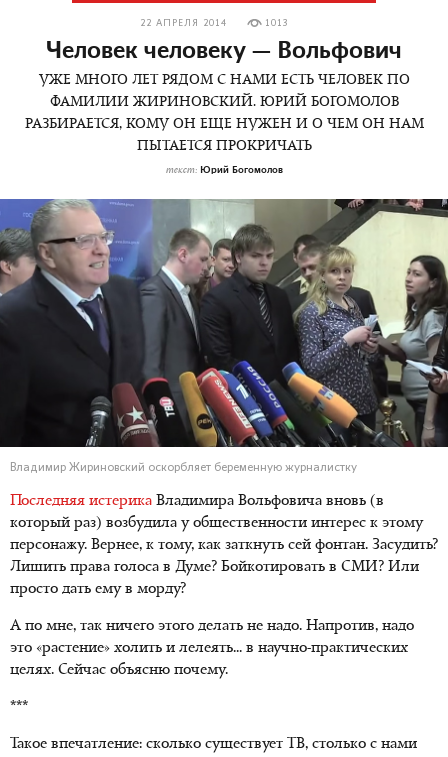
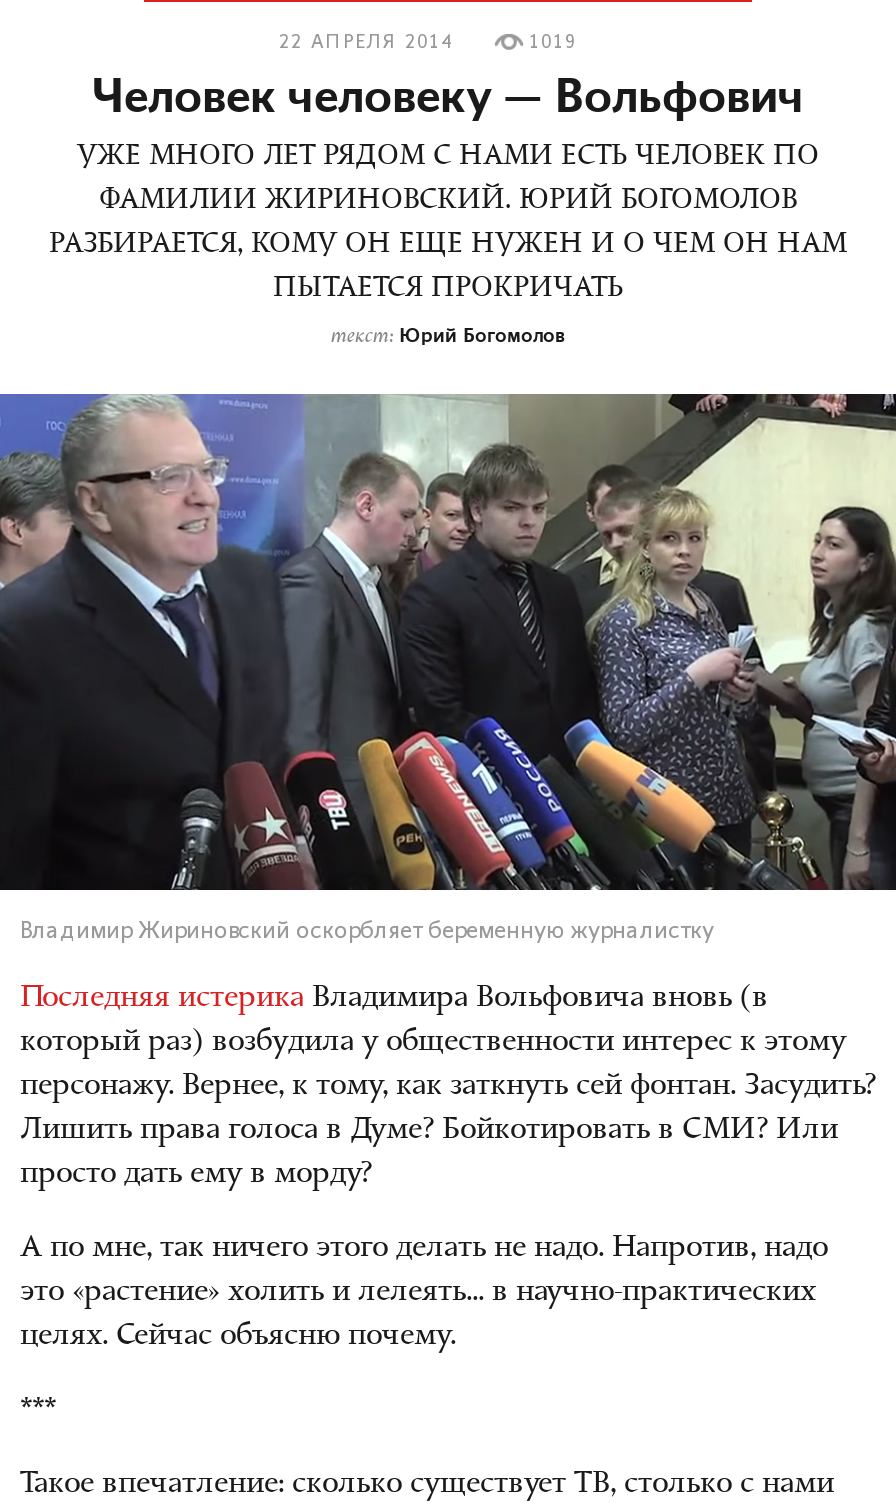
- 1013
+ 1019
